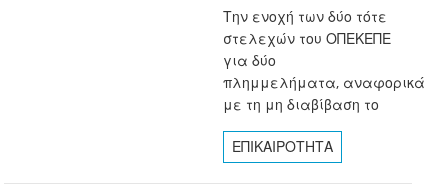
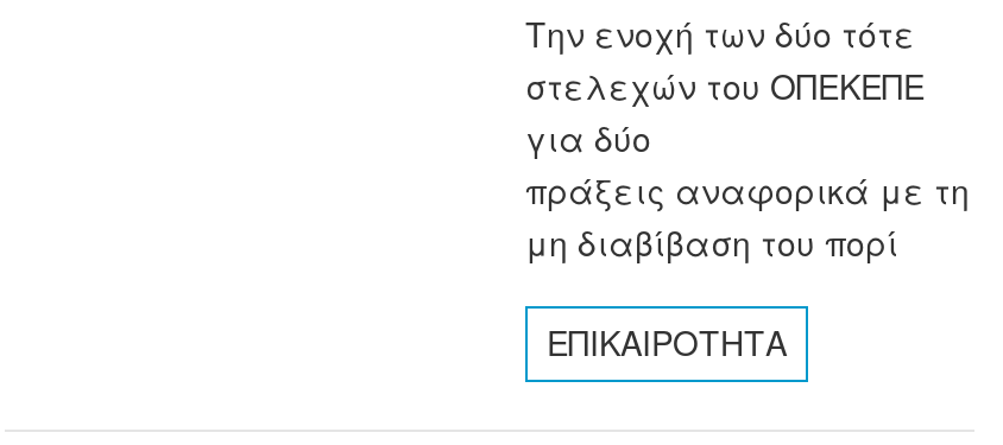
- πλημμελήματα, αναφορικά
- με τη μη διαβίβαση το
+ πράξεις αναφορικά με τη
+ μη διαβίβαση του πορί
